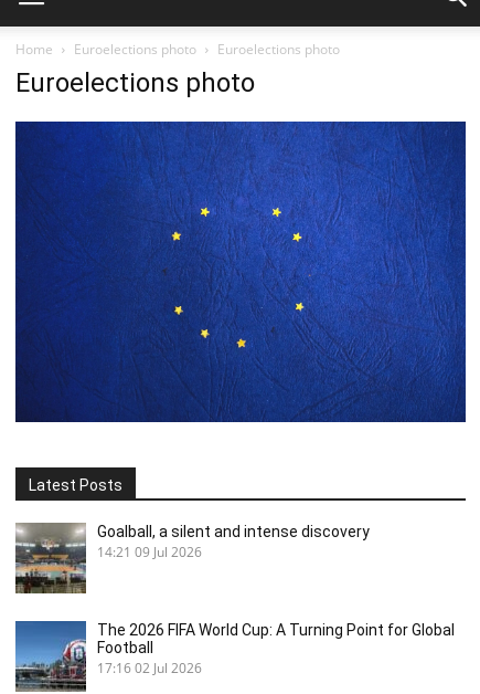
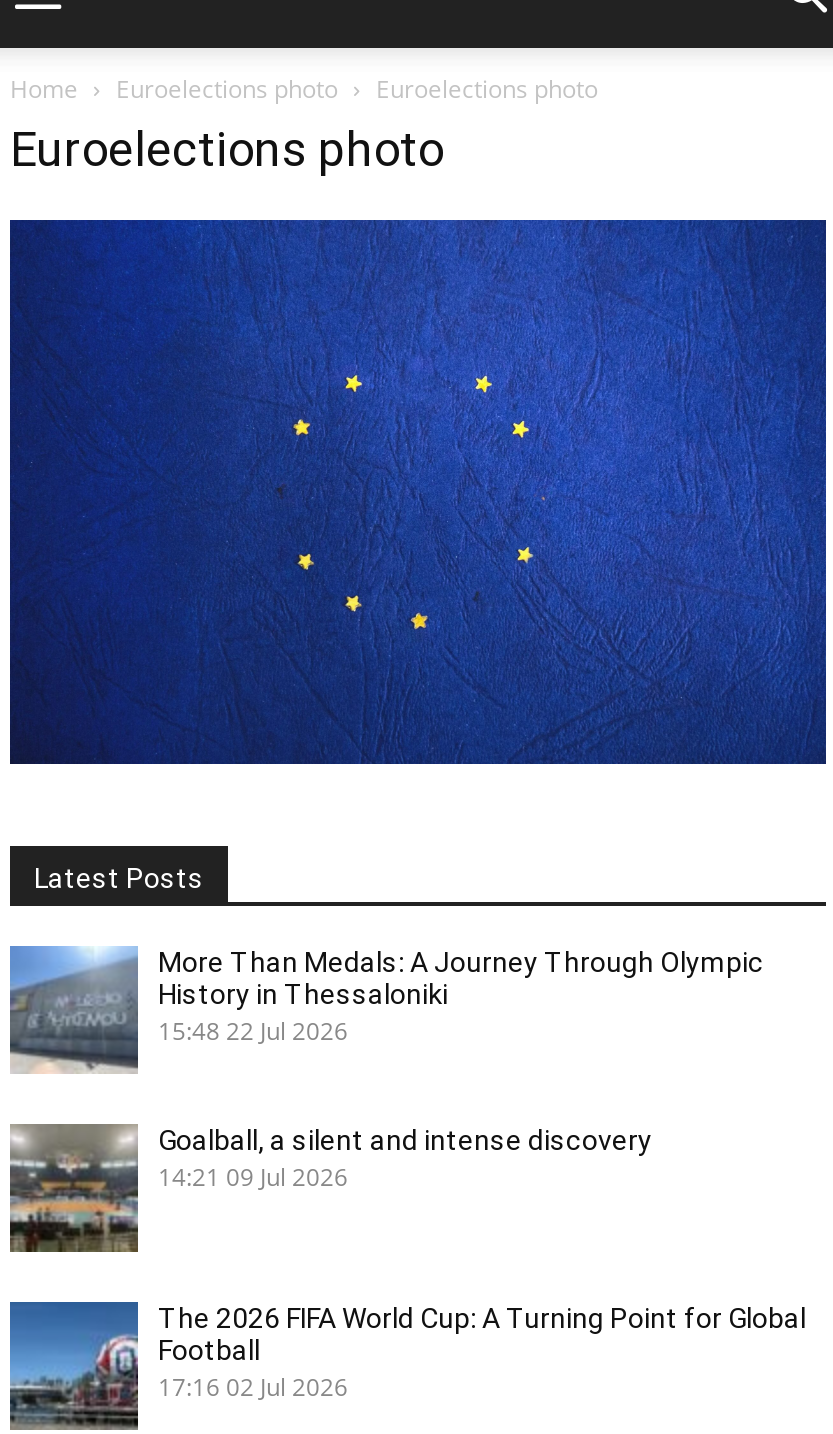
+ [image]
+ More Than Medals: A Journey Through Olympic
+ History in Thessaloniki
+ 15:48 22 Jul 2026
